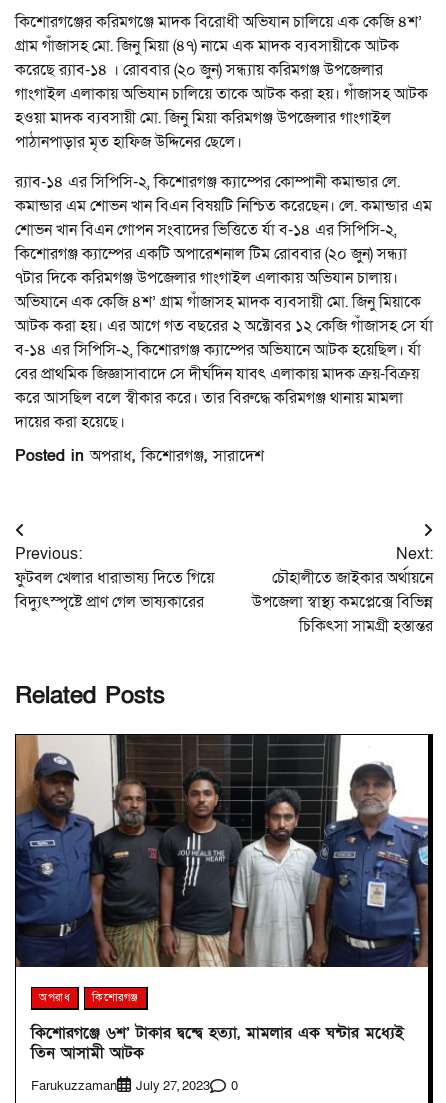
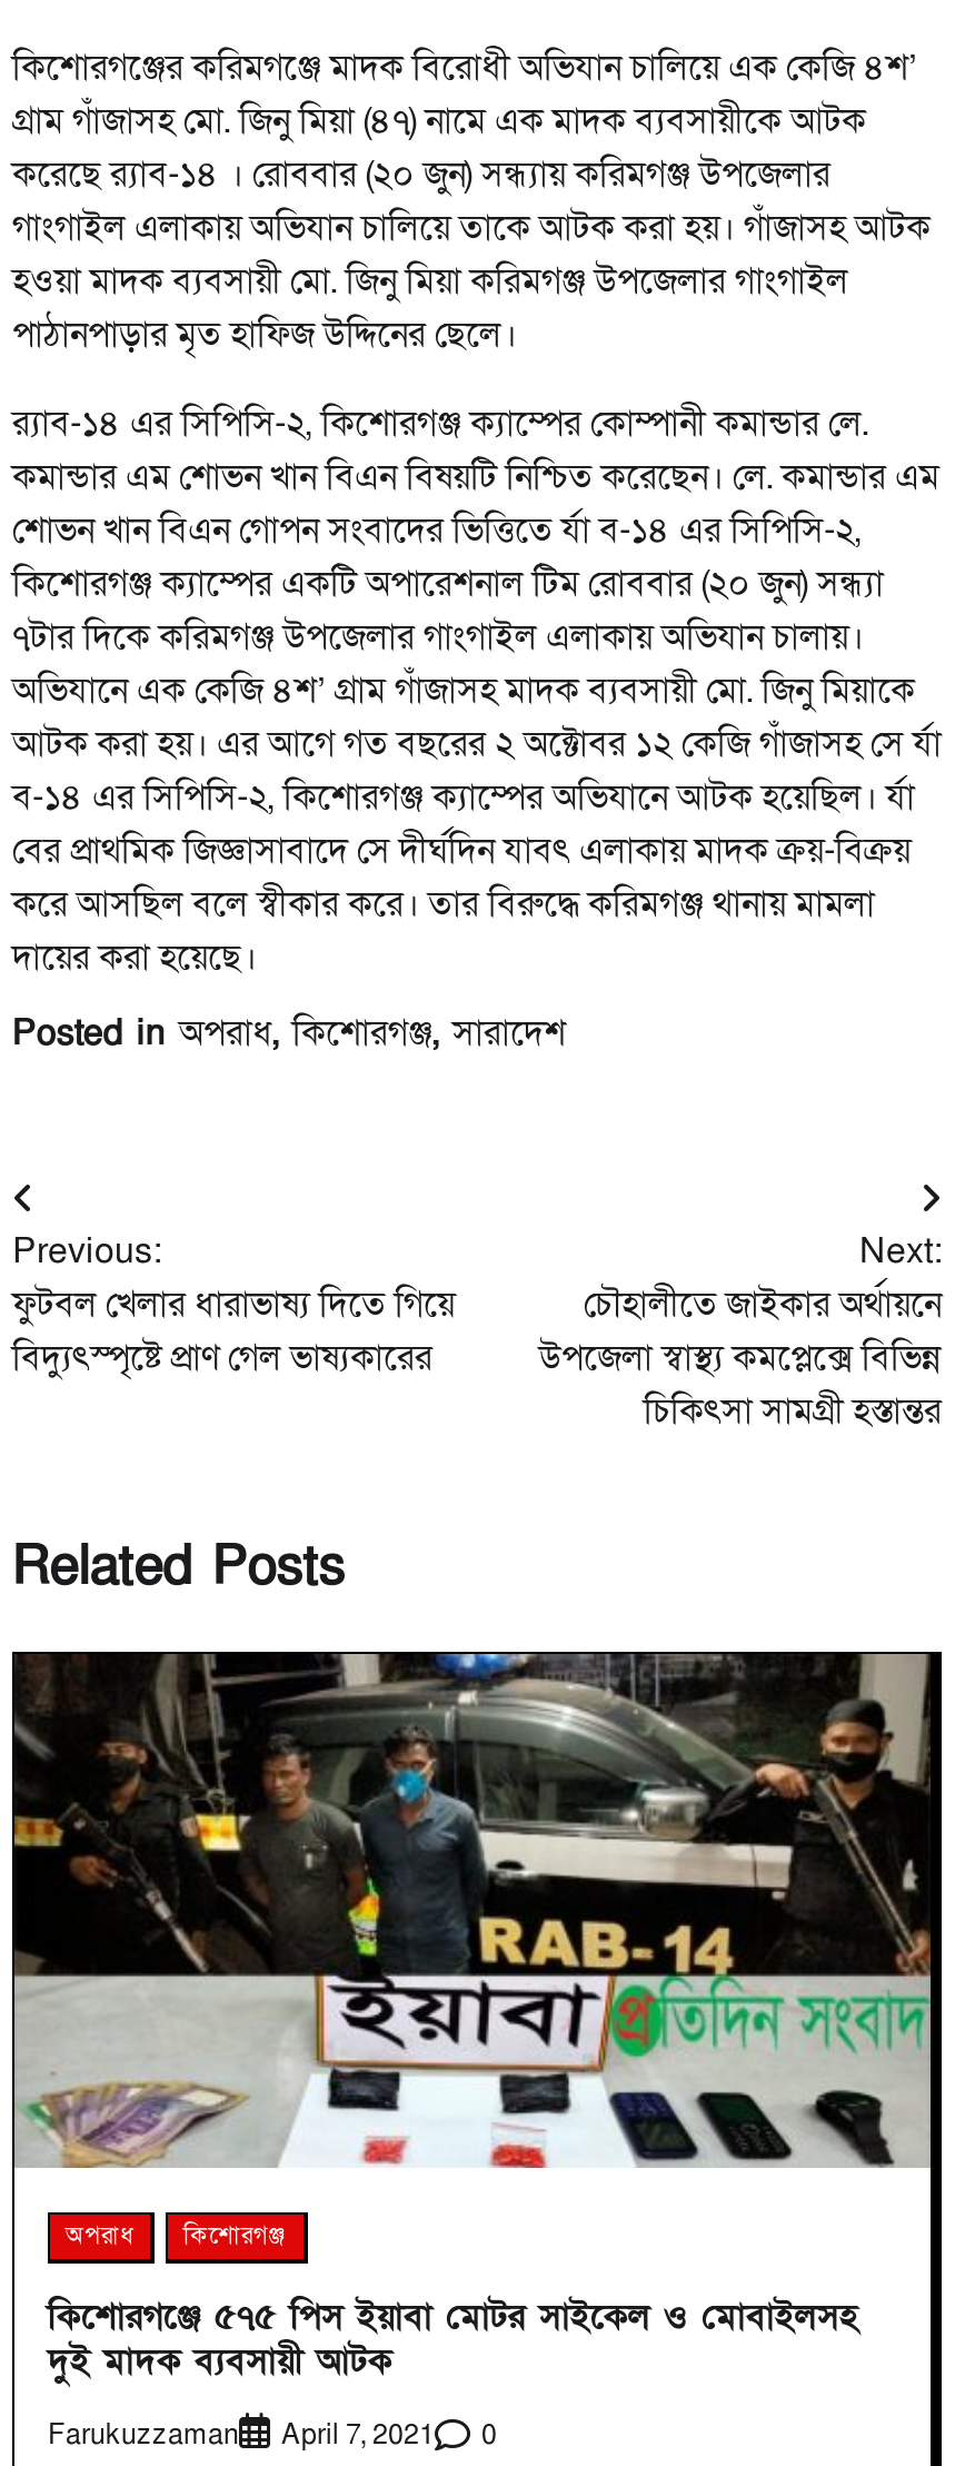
- [image]
+ [image]

- কিশোরগঞ্জে ৬শ’ টাকার দ্বন্দ্বে হত্যা, মামলার এক ঘন্টার মধ্যেই
- তিন আসামী আটক
+ কিশোরগঞ্জে ৫৭৫ পিস ইয়াবা মোটর সাইকেল ও মোবাইলসহ
+ দুই মাদক ব্যবসায়ী আটক

- Farukuzzaman July 27, 2023 0
+ Farukuzzaman April 7, 2021 0
